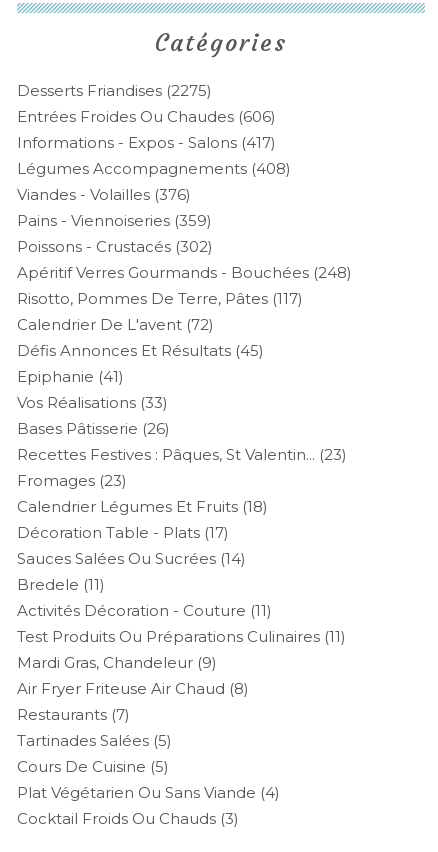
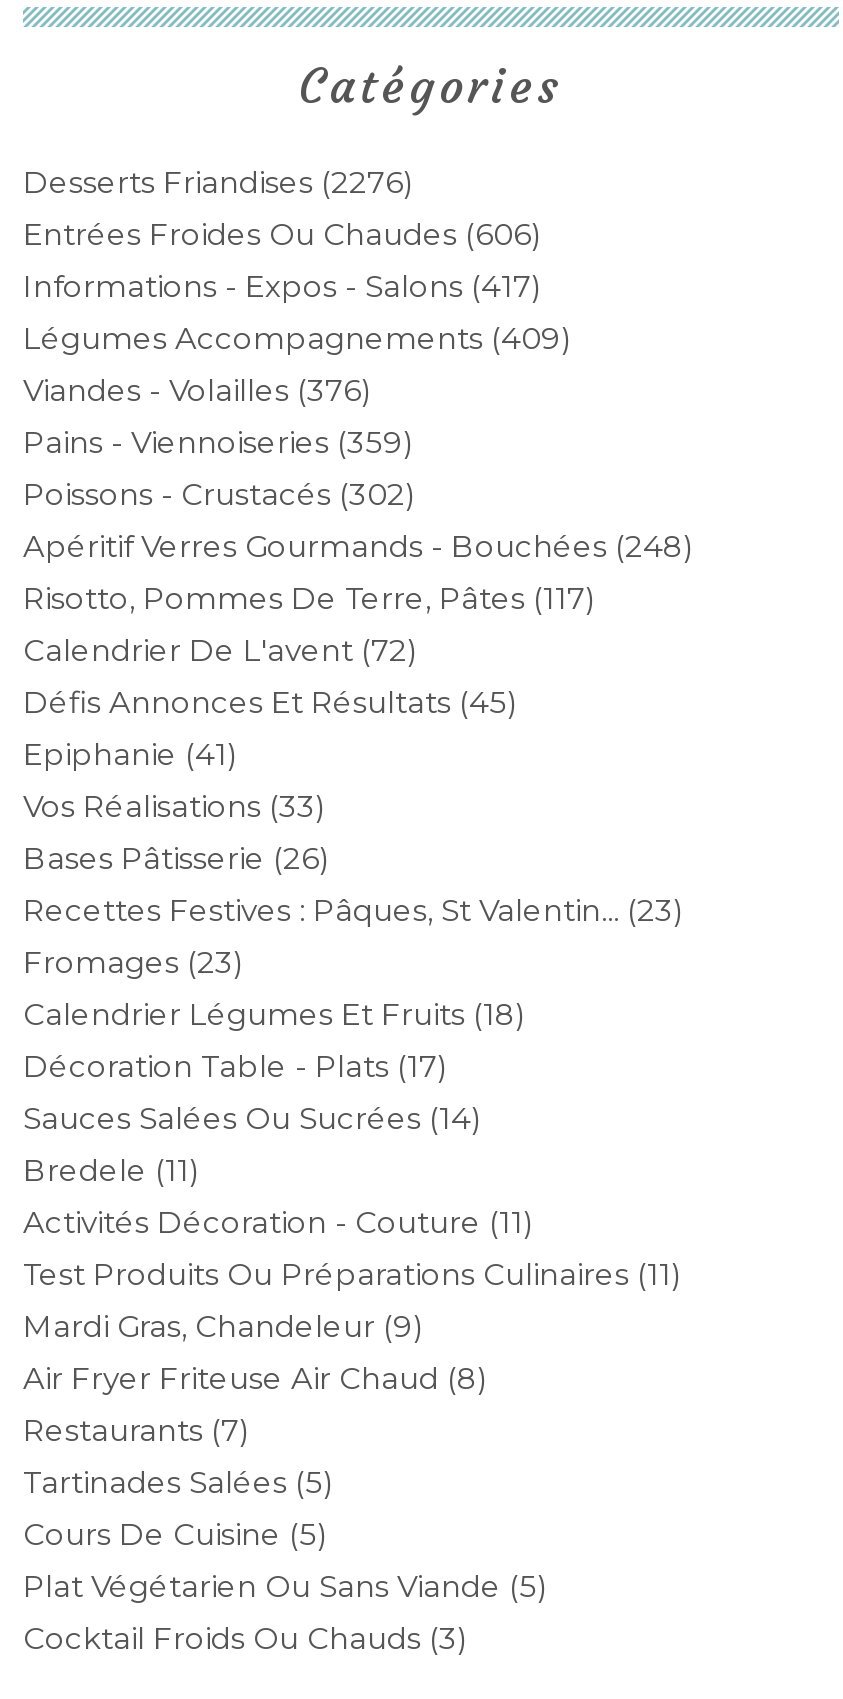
- Desserts Friandises (2275)
+ Desserts Friandises (2276)

- Légumes Accompagnements (408)
+ Légumes Accompagnements (409)

- Plat Végétarien Ou Sans Viande (4)
+ Plat Végétarien Ou Sans Viande (5)
